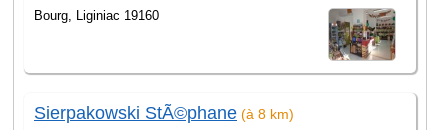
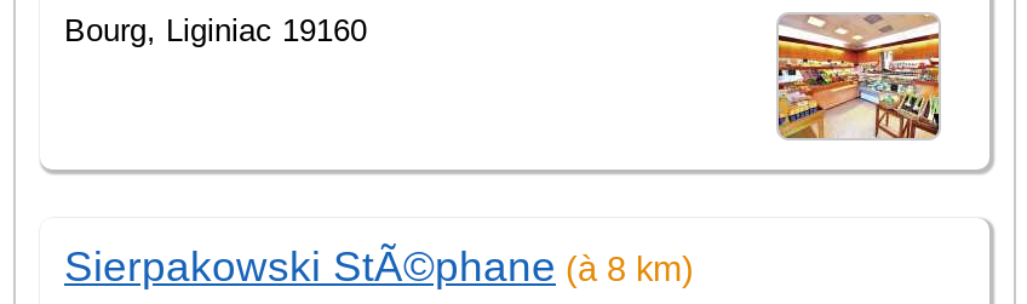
- [image]
+ [image]
